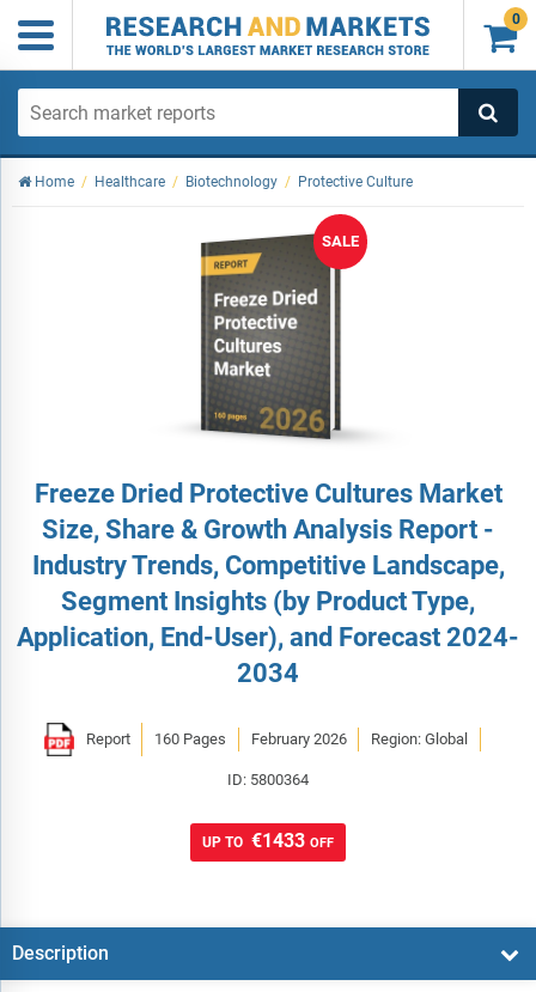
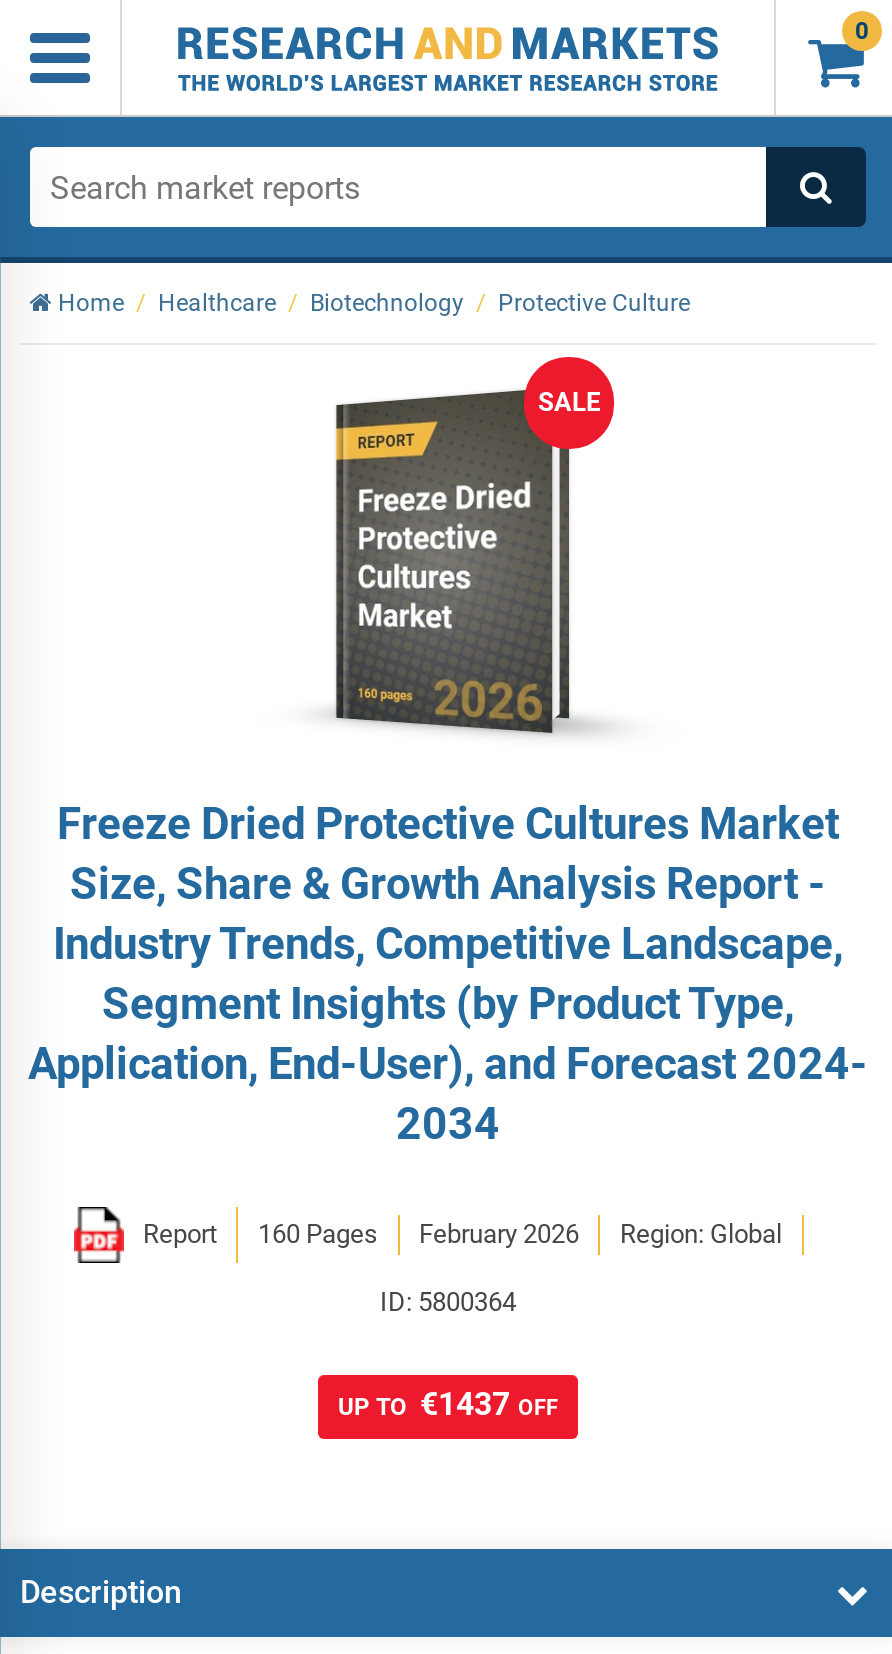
- UP TO €1433 OFF
+ UP TO €1437 OFF
